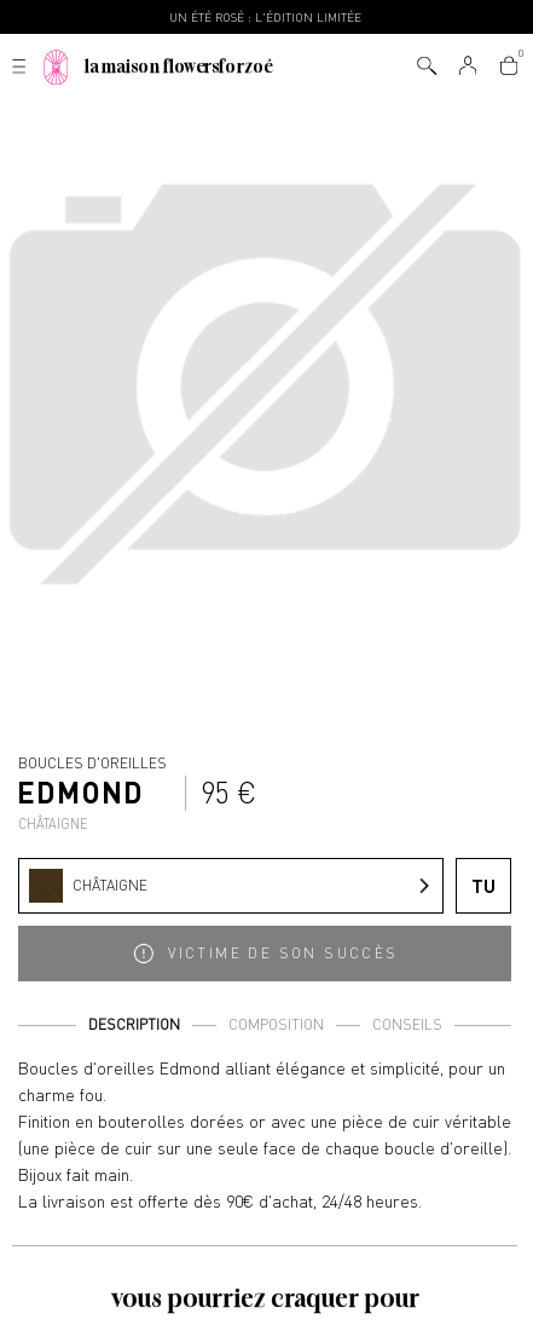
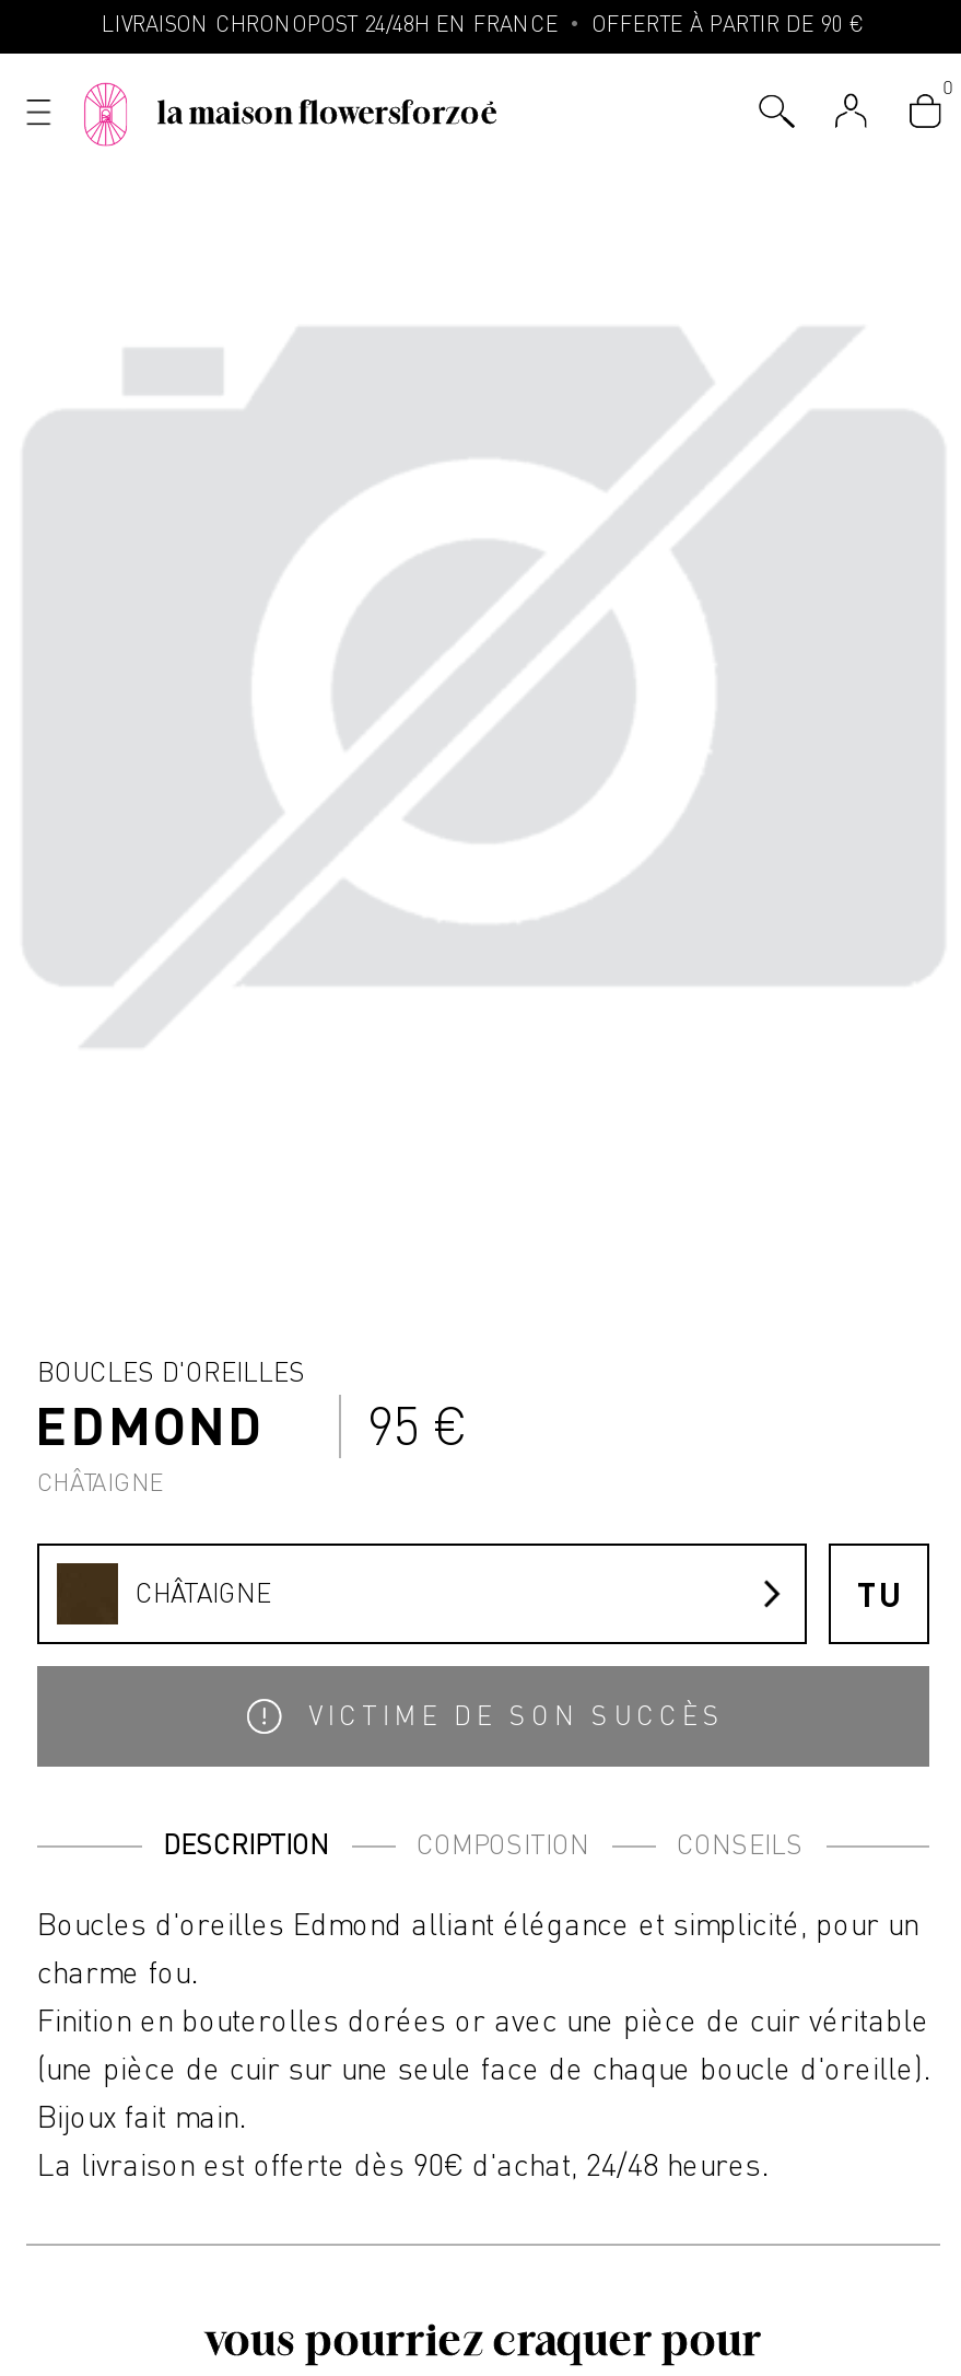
- UN ÉTÉ ROSÉ : L'ÉDITION LIMITÉE
+ LIVRAISON CHRONOPOST 24/48H EN FRANCE • OFFERTE À PARTIR DE 90 €
